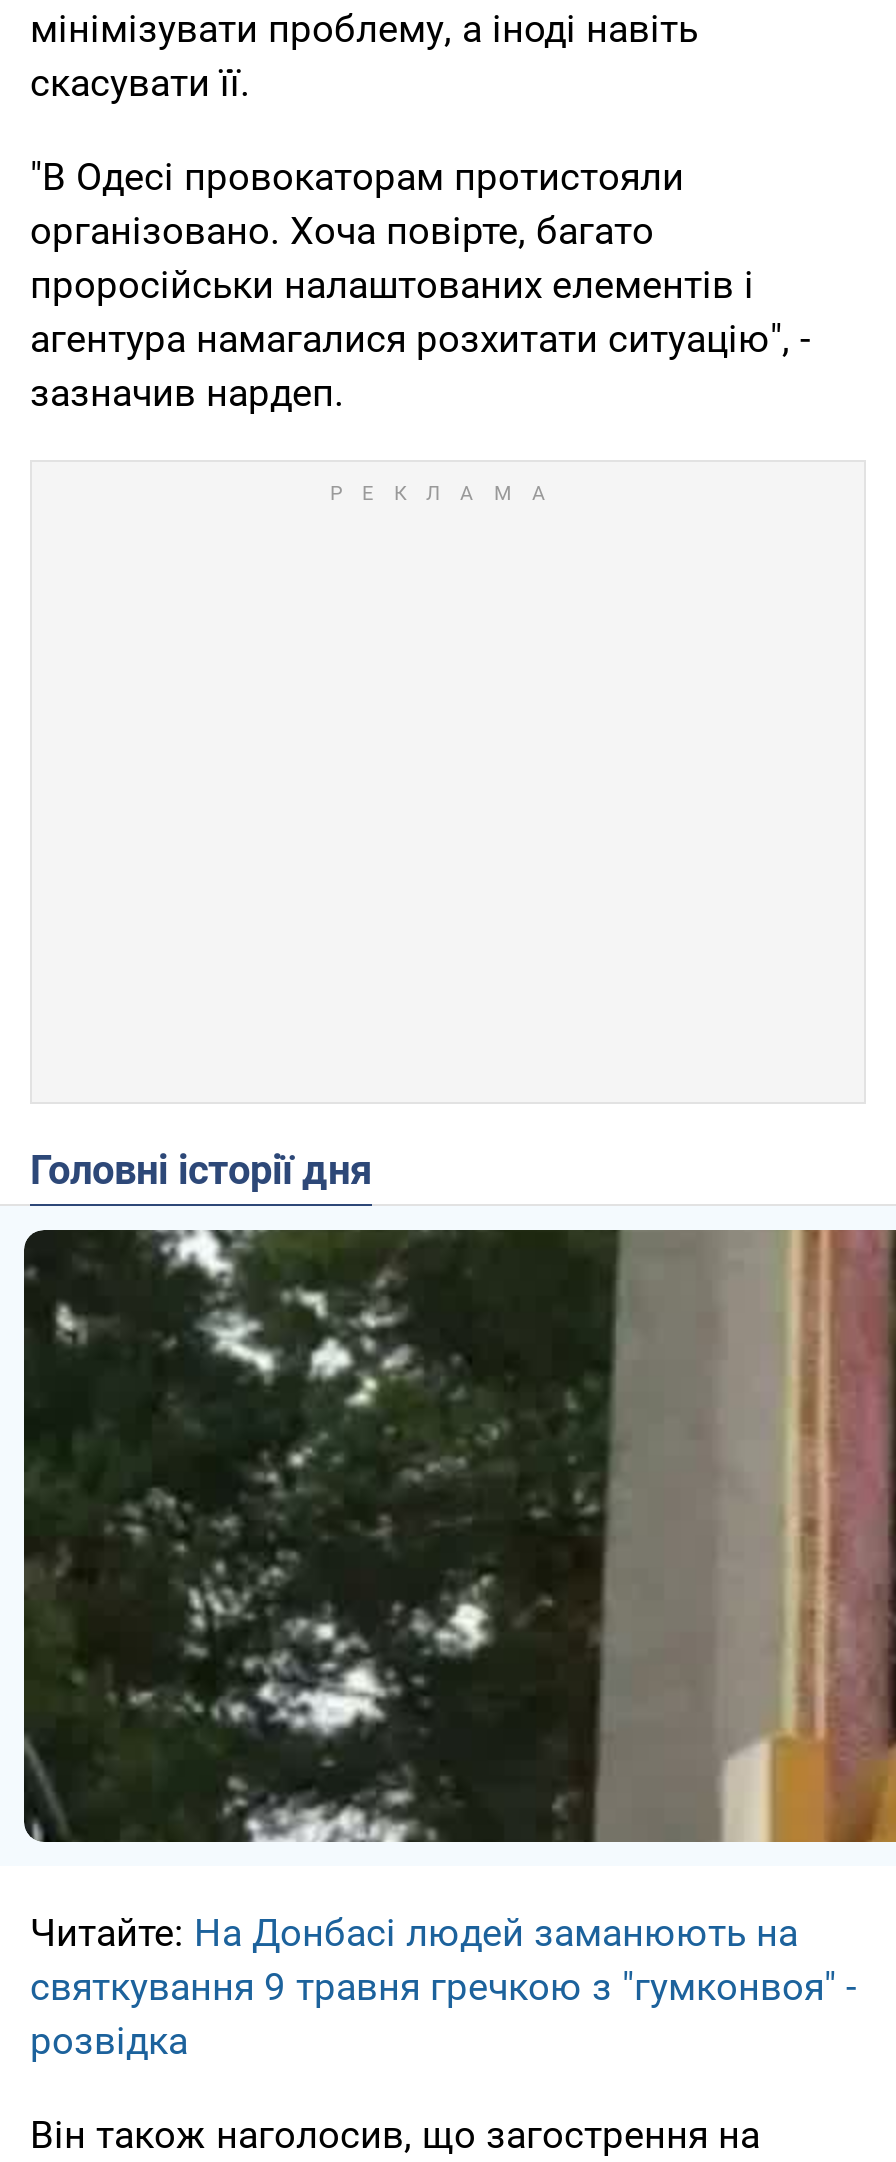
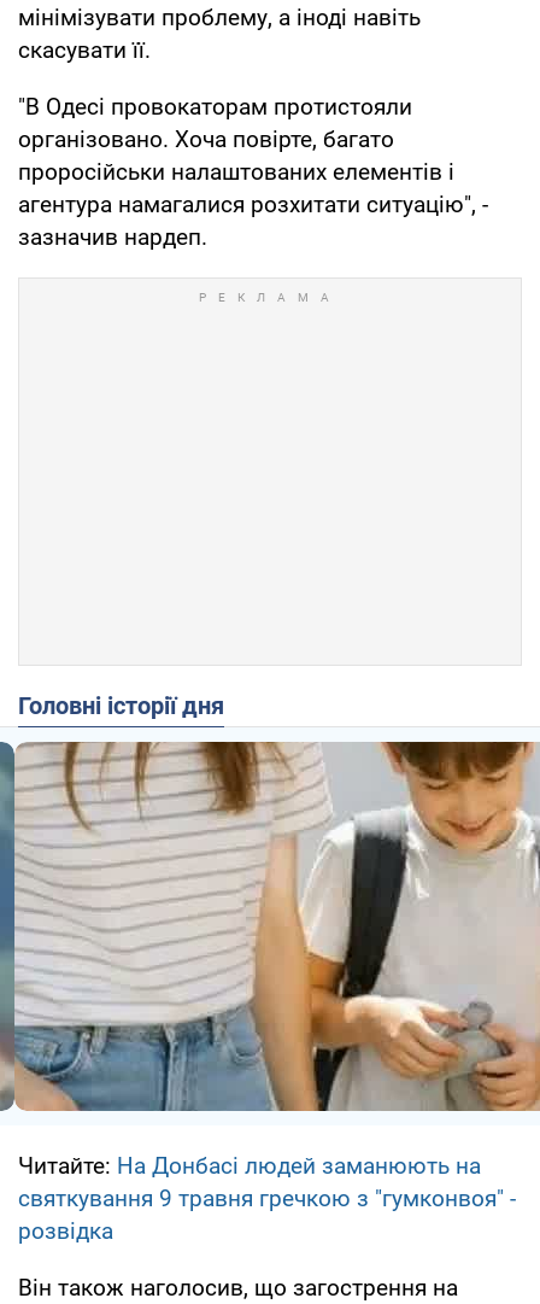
- [image]
+ [image]
